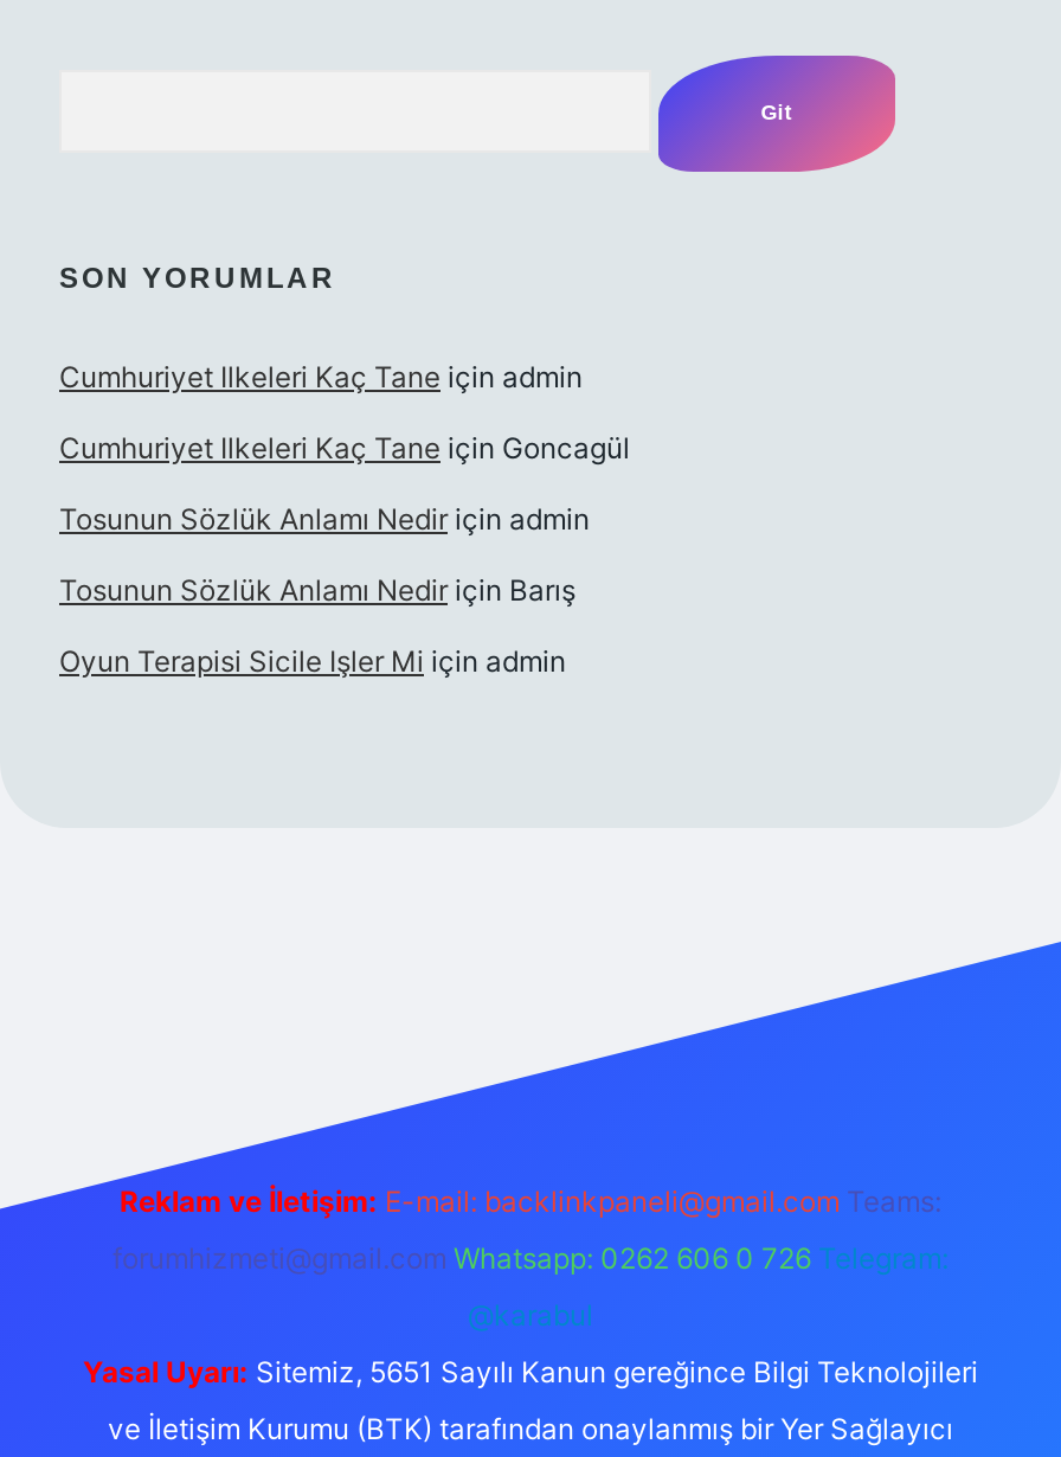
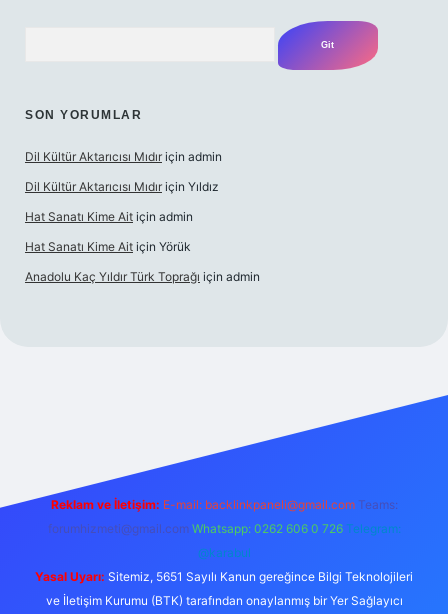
- Cumhuriyet Ilkeleri Kaç Tane için admin
+ Dil Kültür Aktarıcısı Mıdır için admin

- Cumhuriyet Ilkeleri Kaç Tane için Goncagül
+ Dil Kültür Aktarıcısı Mıdır için Yıldız

- Tosunun Sözlük Anlamı Nedir için admin
+ Hat Sanatı Kime Ait için admin

- Tosunun Sözlük Anlamı Nedir için Barış
+ Hat Sanatı Kime Ait için Yörük

- Oyun Terapisi Sicile Işler Mi için admin
+ Anadolu Kaç Yıldır Türk Toprağı için admin
